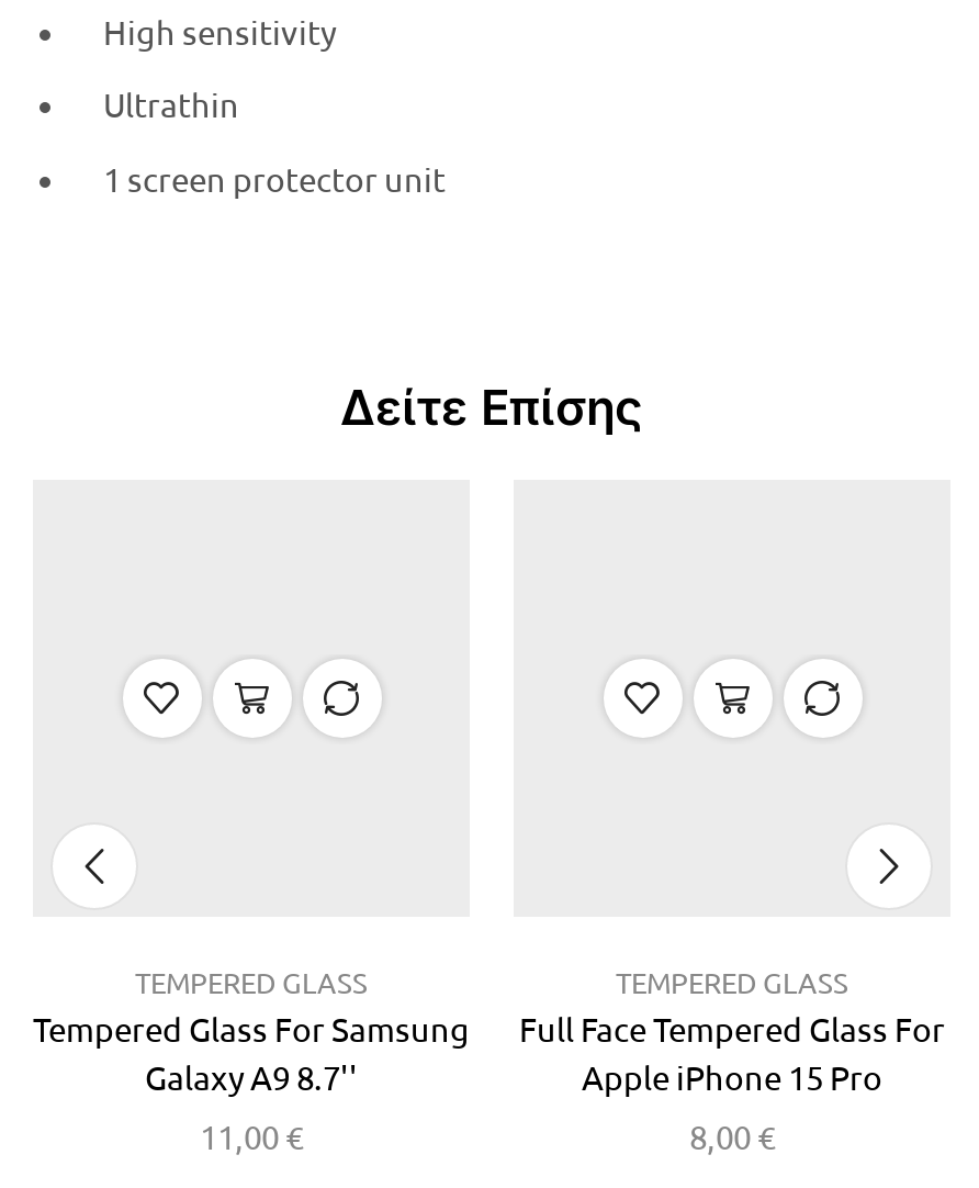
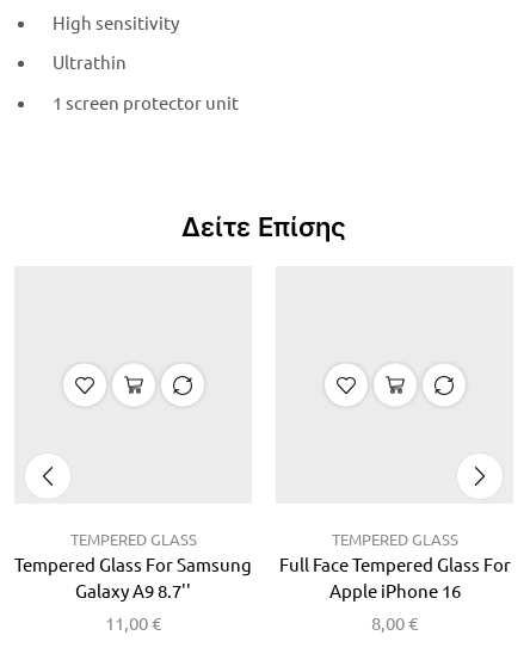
- Apple iPhone 15 Pro
+ Apple iPhone 16
